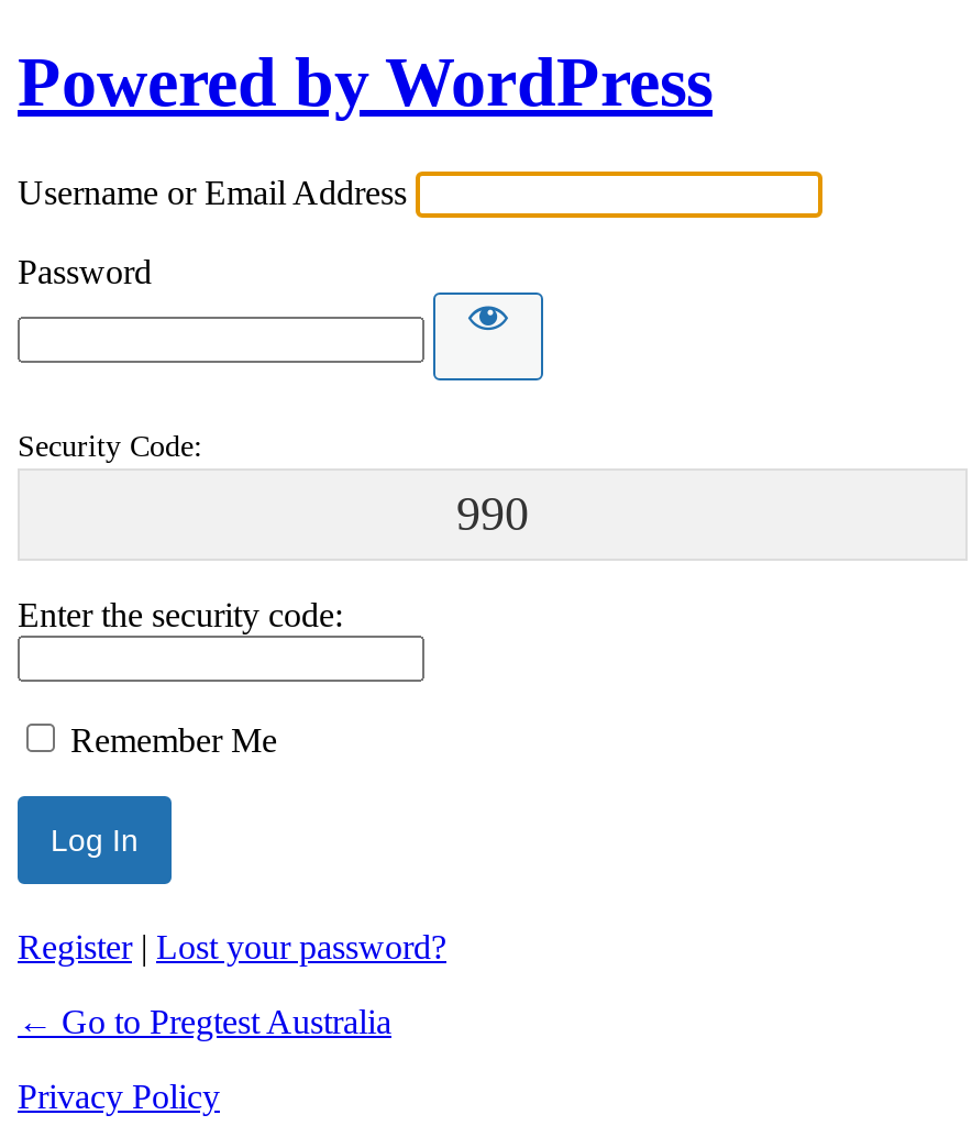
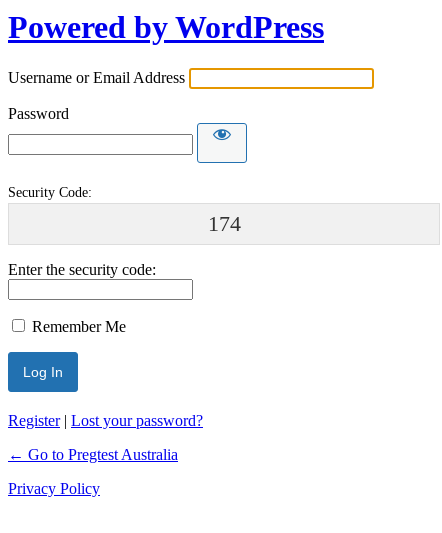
- 990
+ 174
